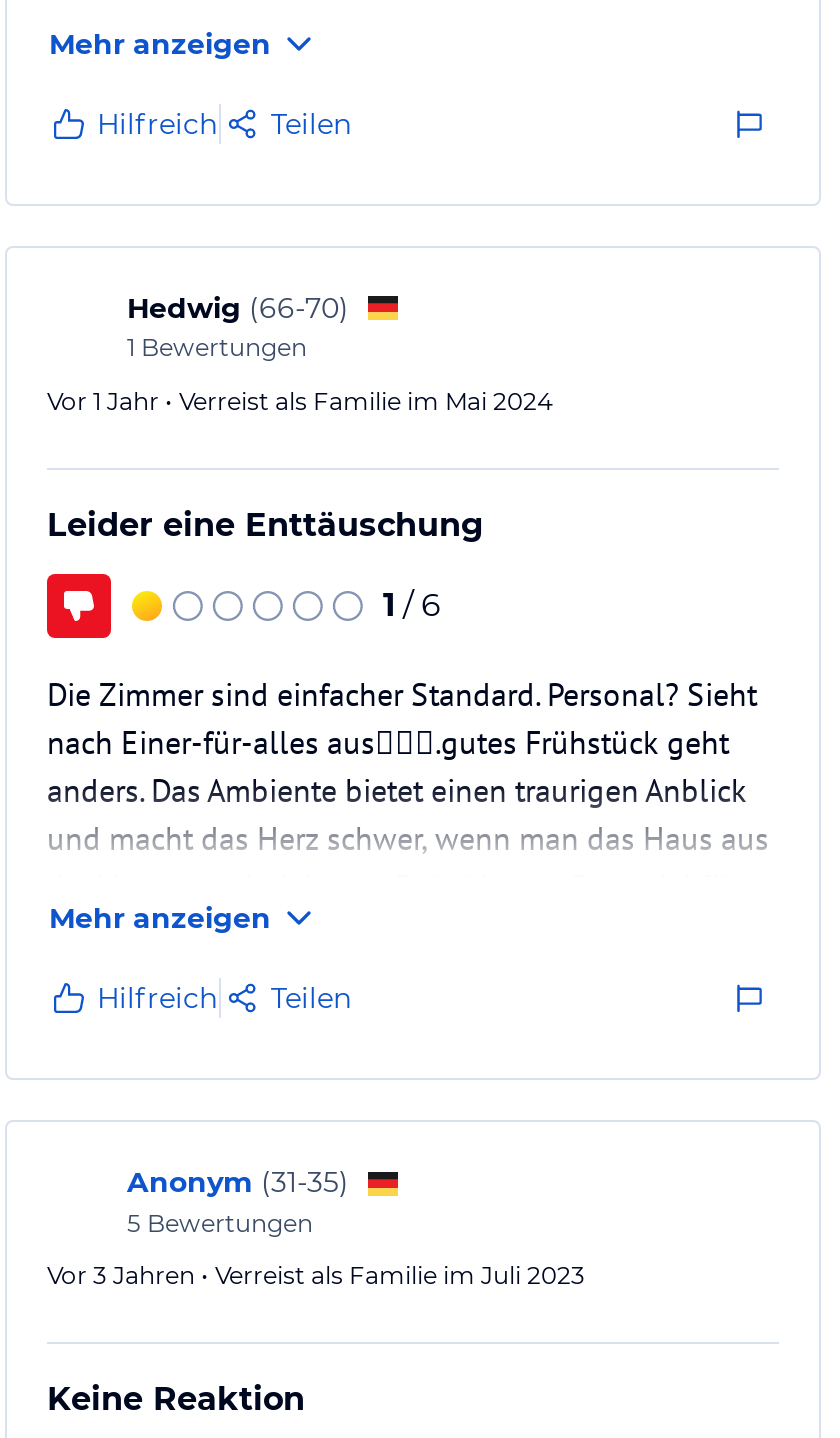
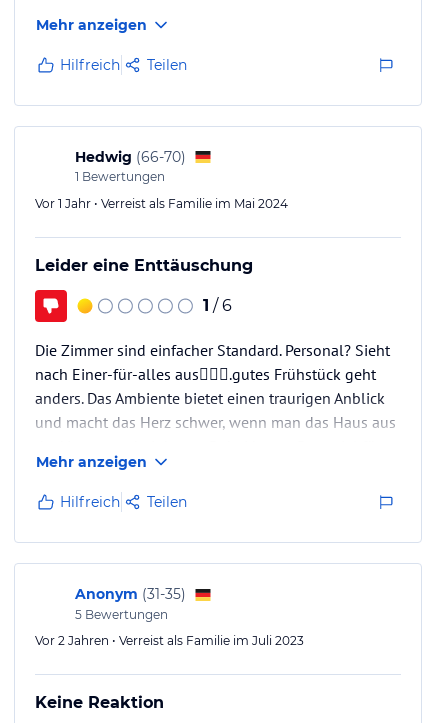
- Vor 3 Jahren • Verreist als Familie im Juli 2023
+ Vor 2 Jahren • Verreist als Familie im Juli 2023
